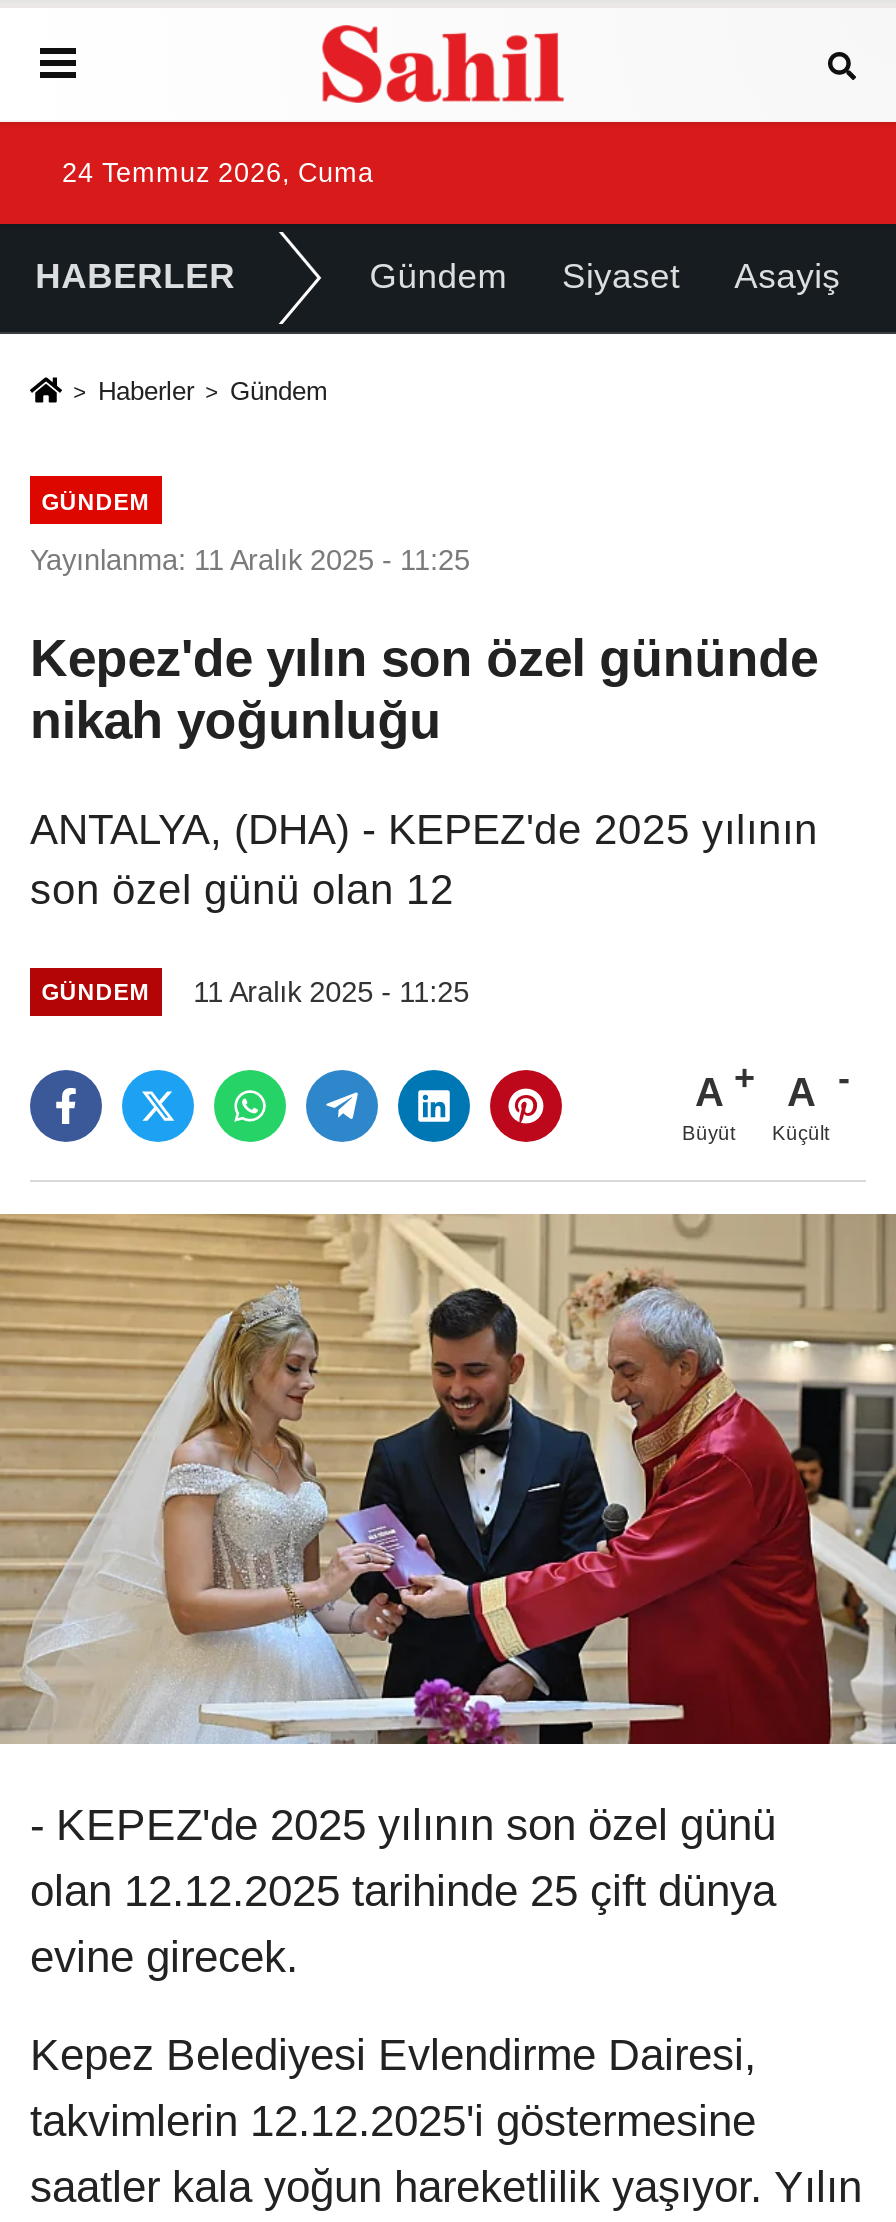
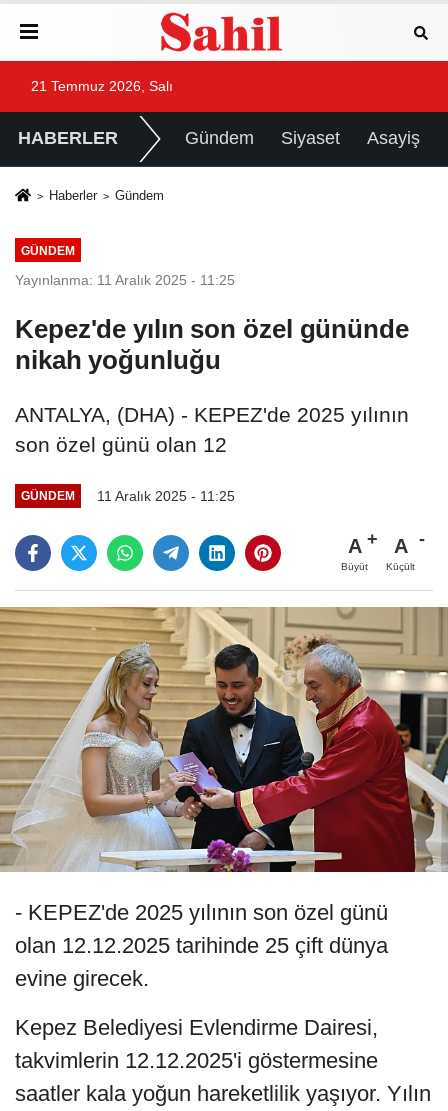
- 24 Temmuz 2026, Cuma
+ 21 Temmuz 2026, Salı
